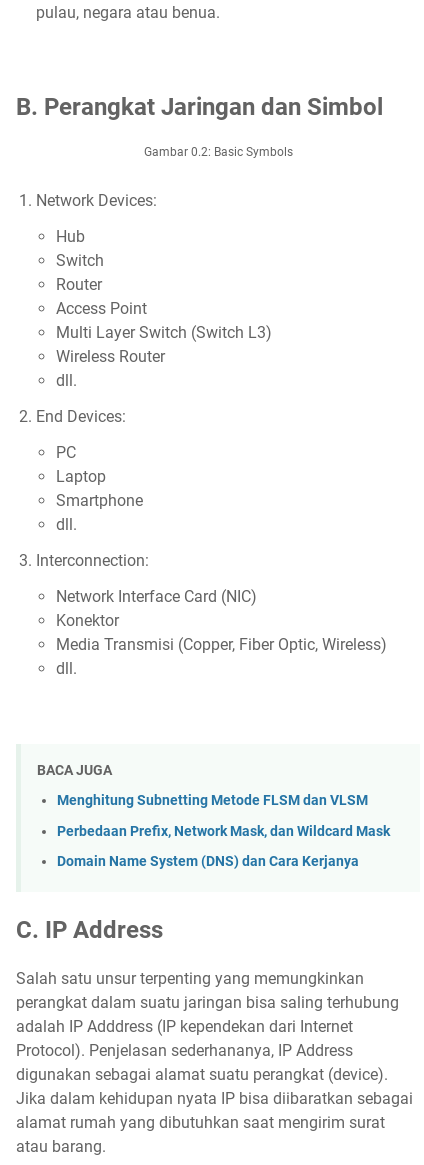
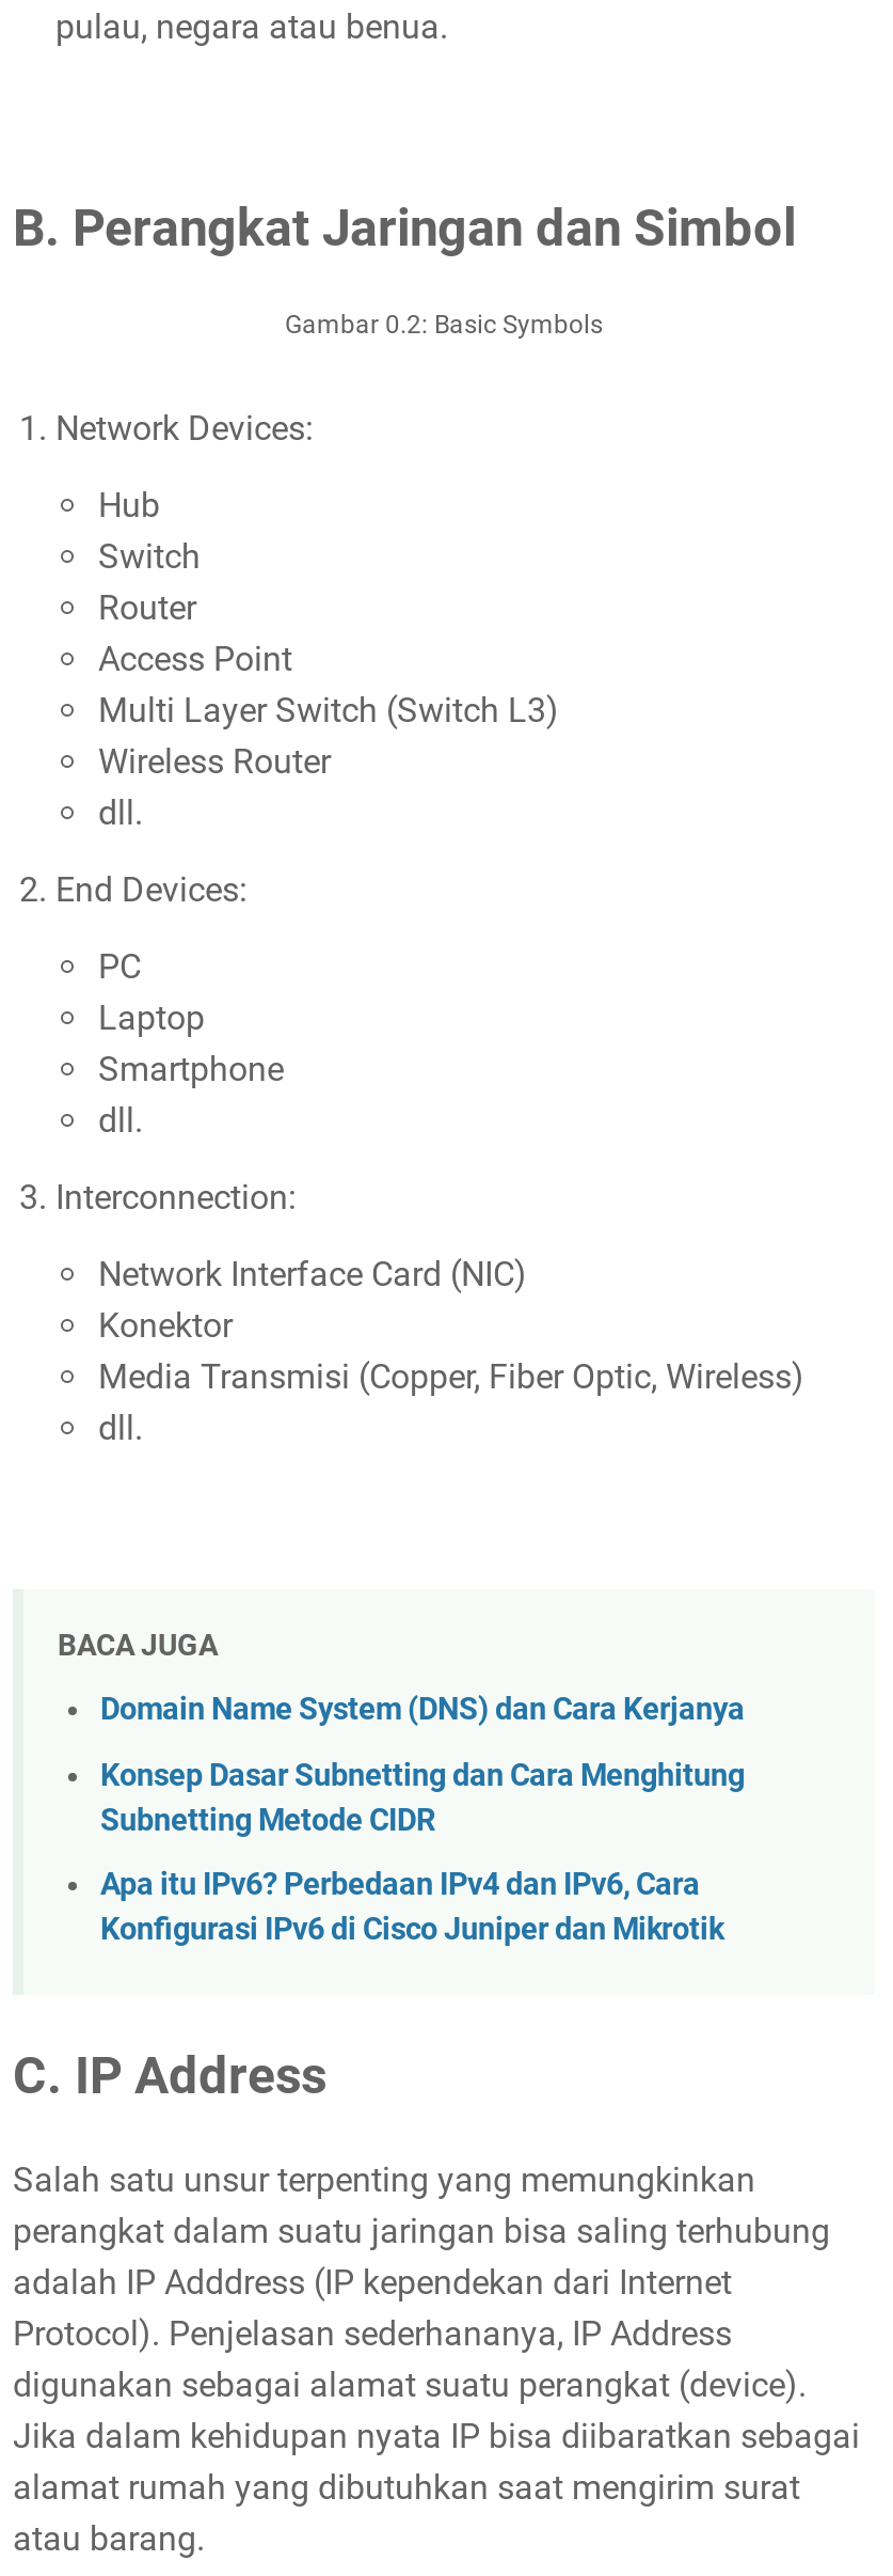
- Menghitung Subnetting Metode FLSM dan VLSM
- Perbedaan Prefix, Network Mask, dan Wildcard Mask

moved up: Domain Name System (DNS) dan Cara Kerjanya

+ Konsep Dasar Subnetting dan Cara Menghitung
+ Subnetting Metode CIDR
+ Apa itu IPv6? Perbedaan IPv4 dan IPv6, Cara
+ Konfigurasi IPv6 di Cisco Juniper dan Mikrotik
